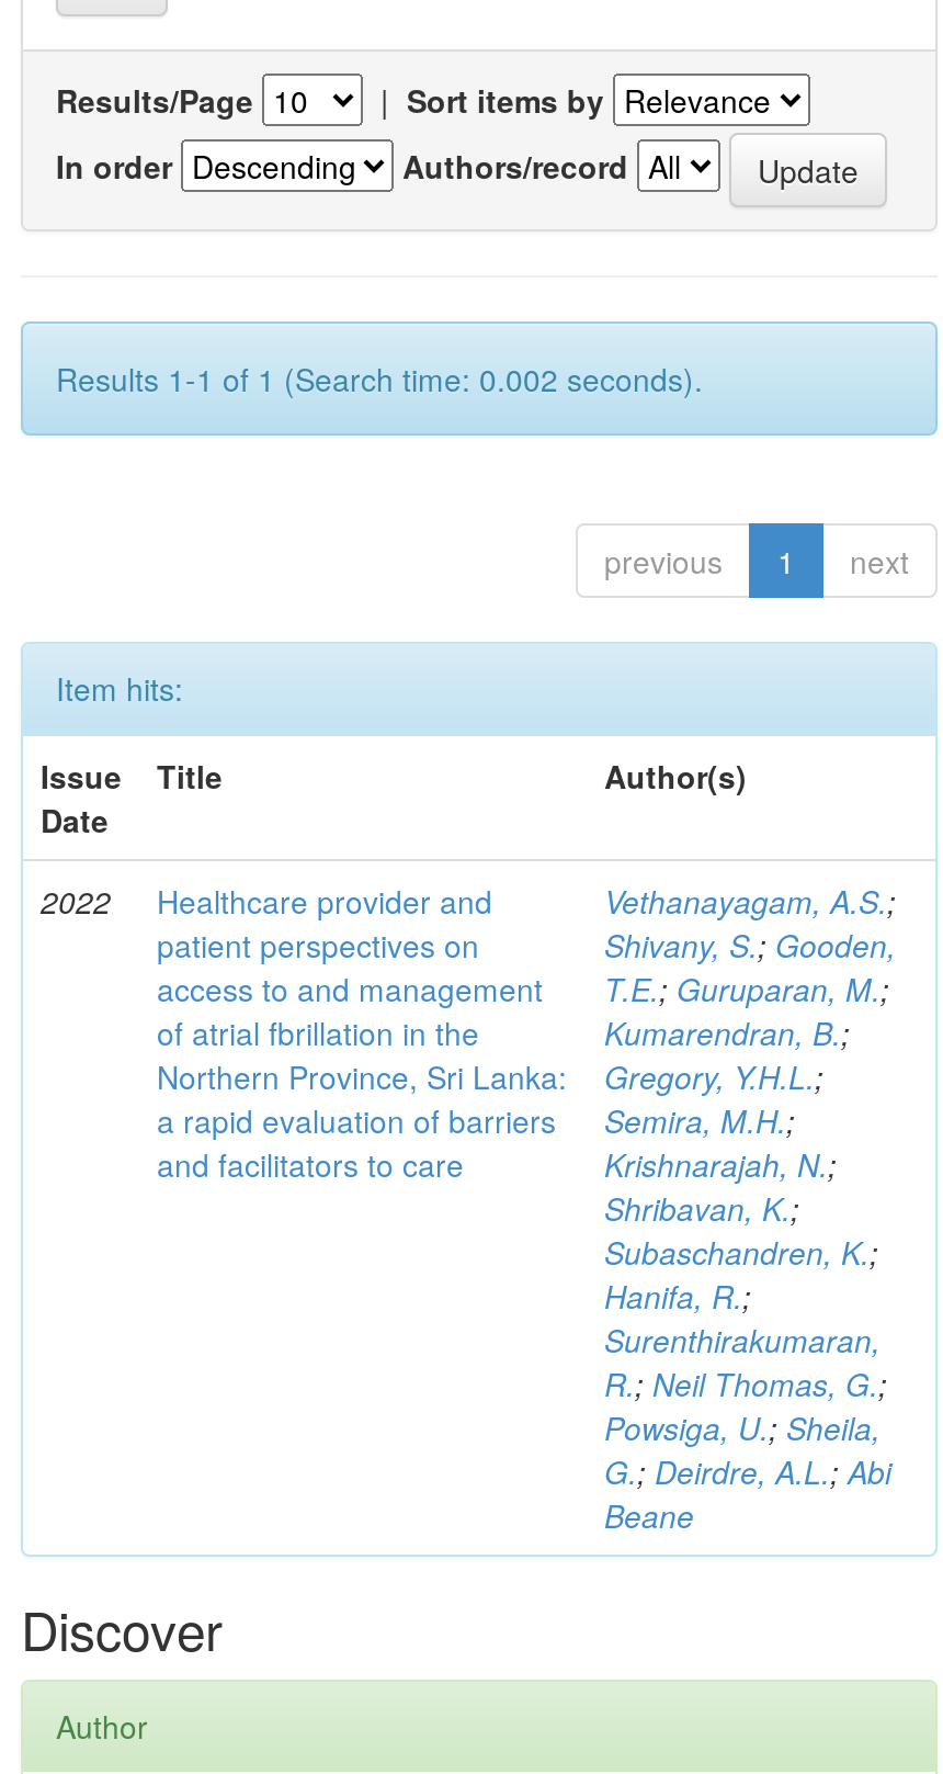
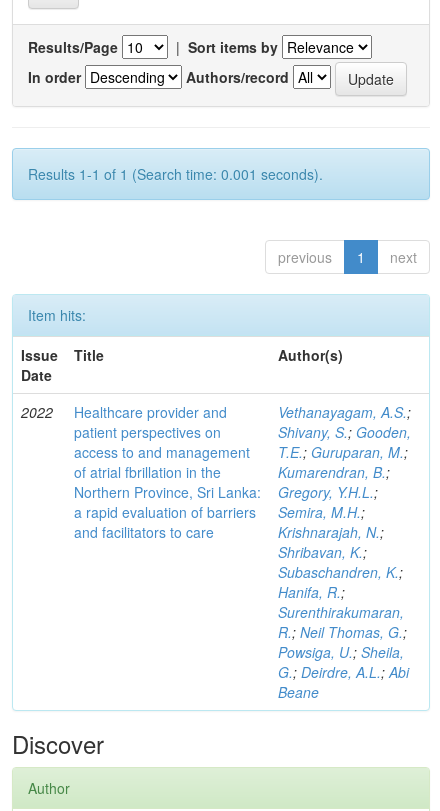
- Results 1-1 of 1 (Search time: 0.002 seconds).
+ Results 1-1 of 1 (Search time: 0.001 seconds).
